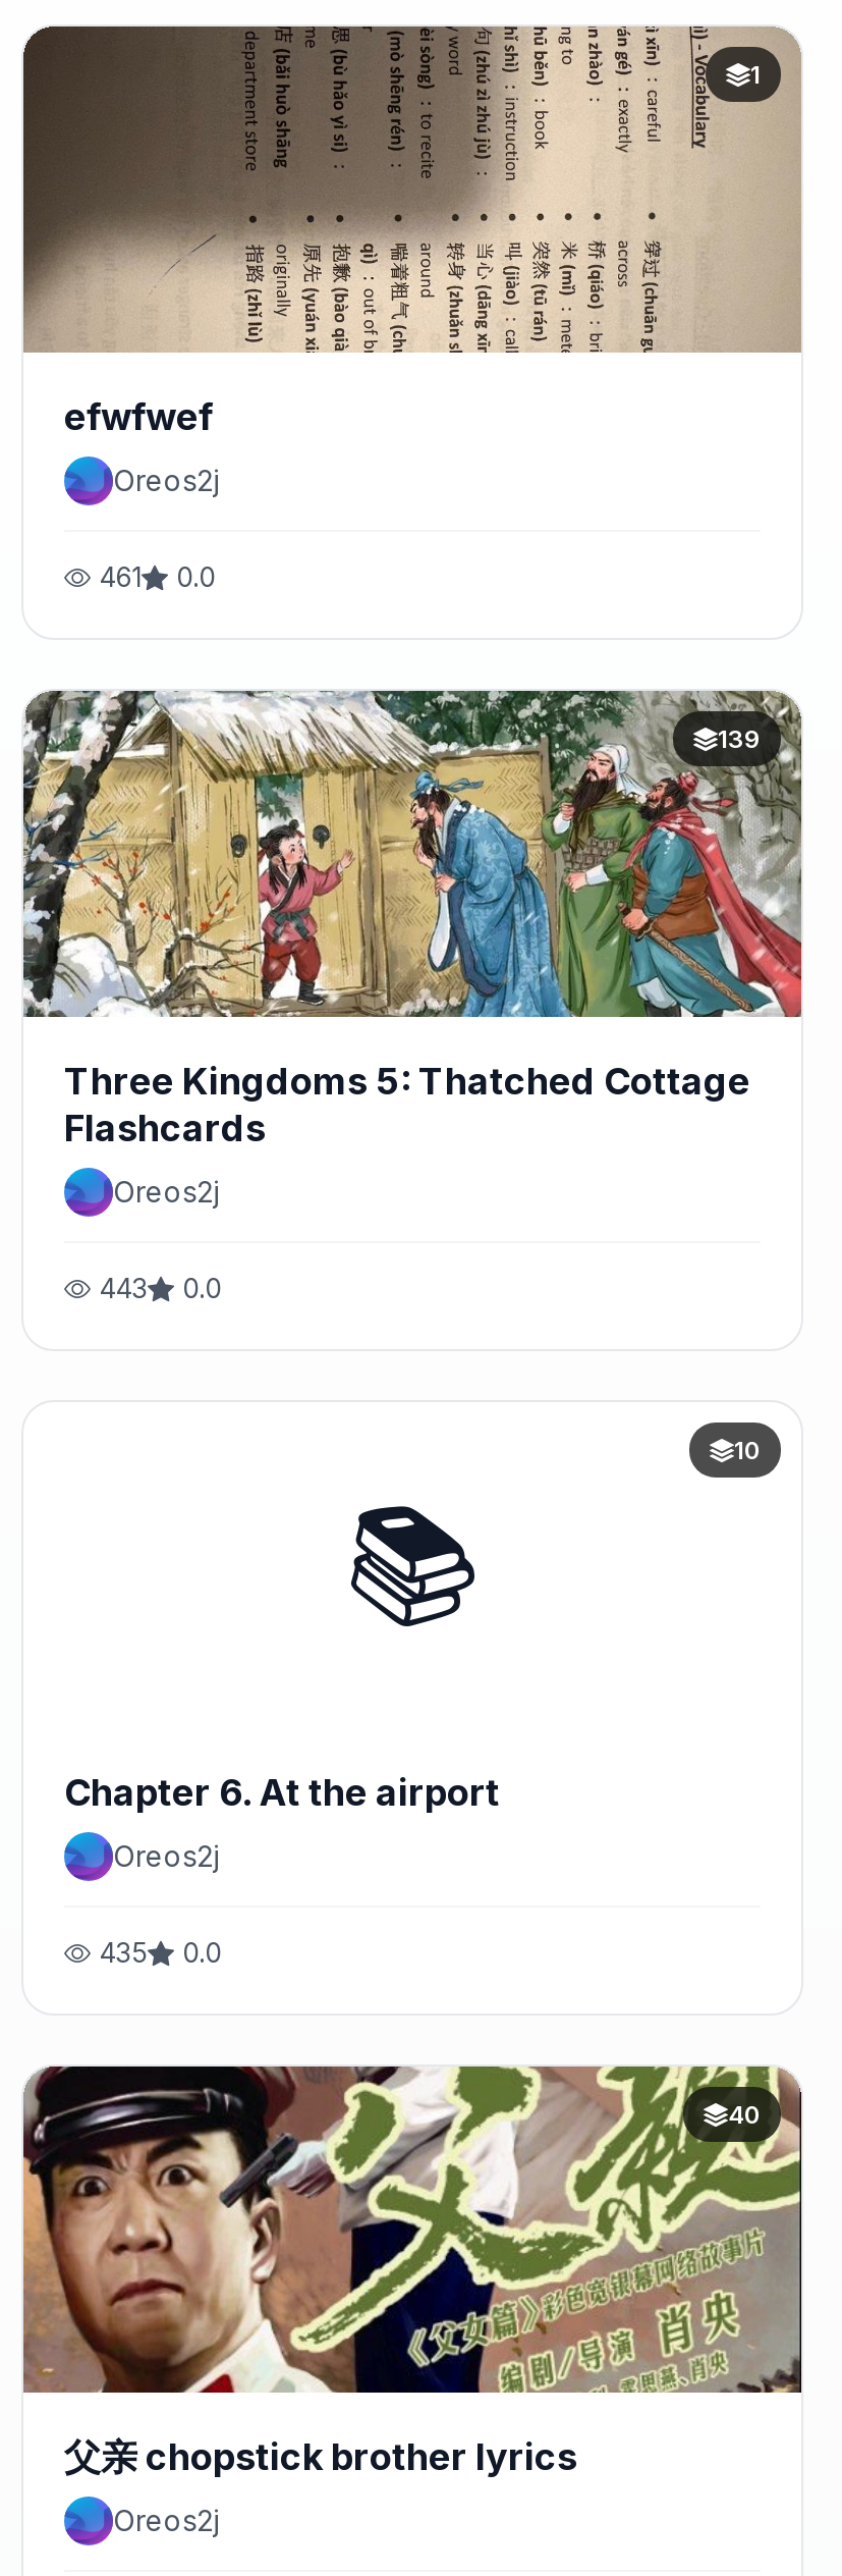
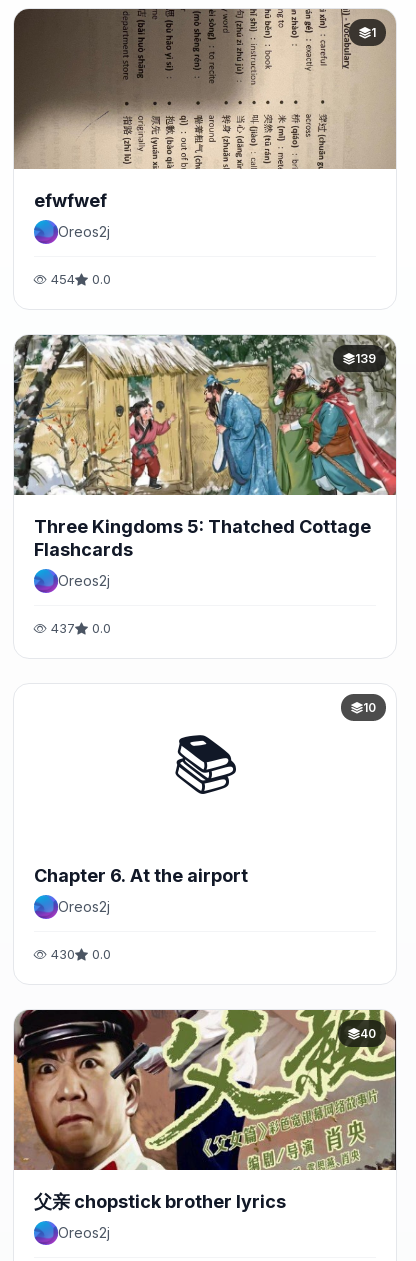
- 461 0.0
+ 454 0.0

- 443 0.0
+ 437 0.0

- 435 0.0
+ 430 0.0
